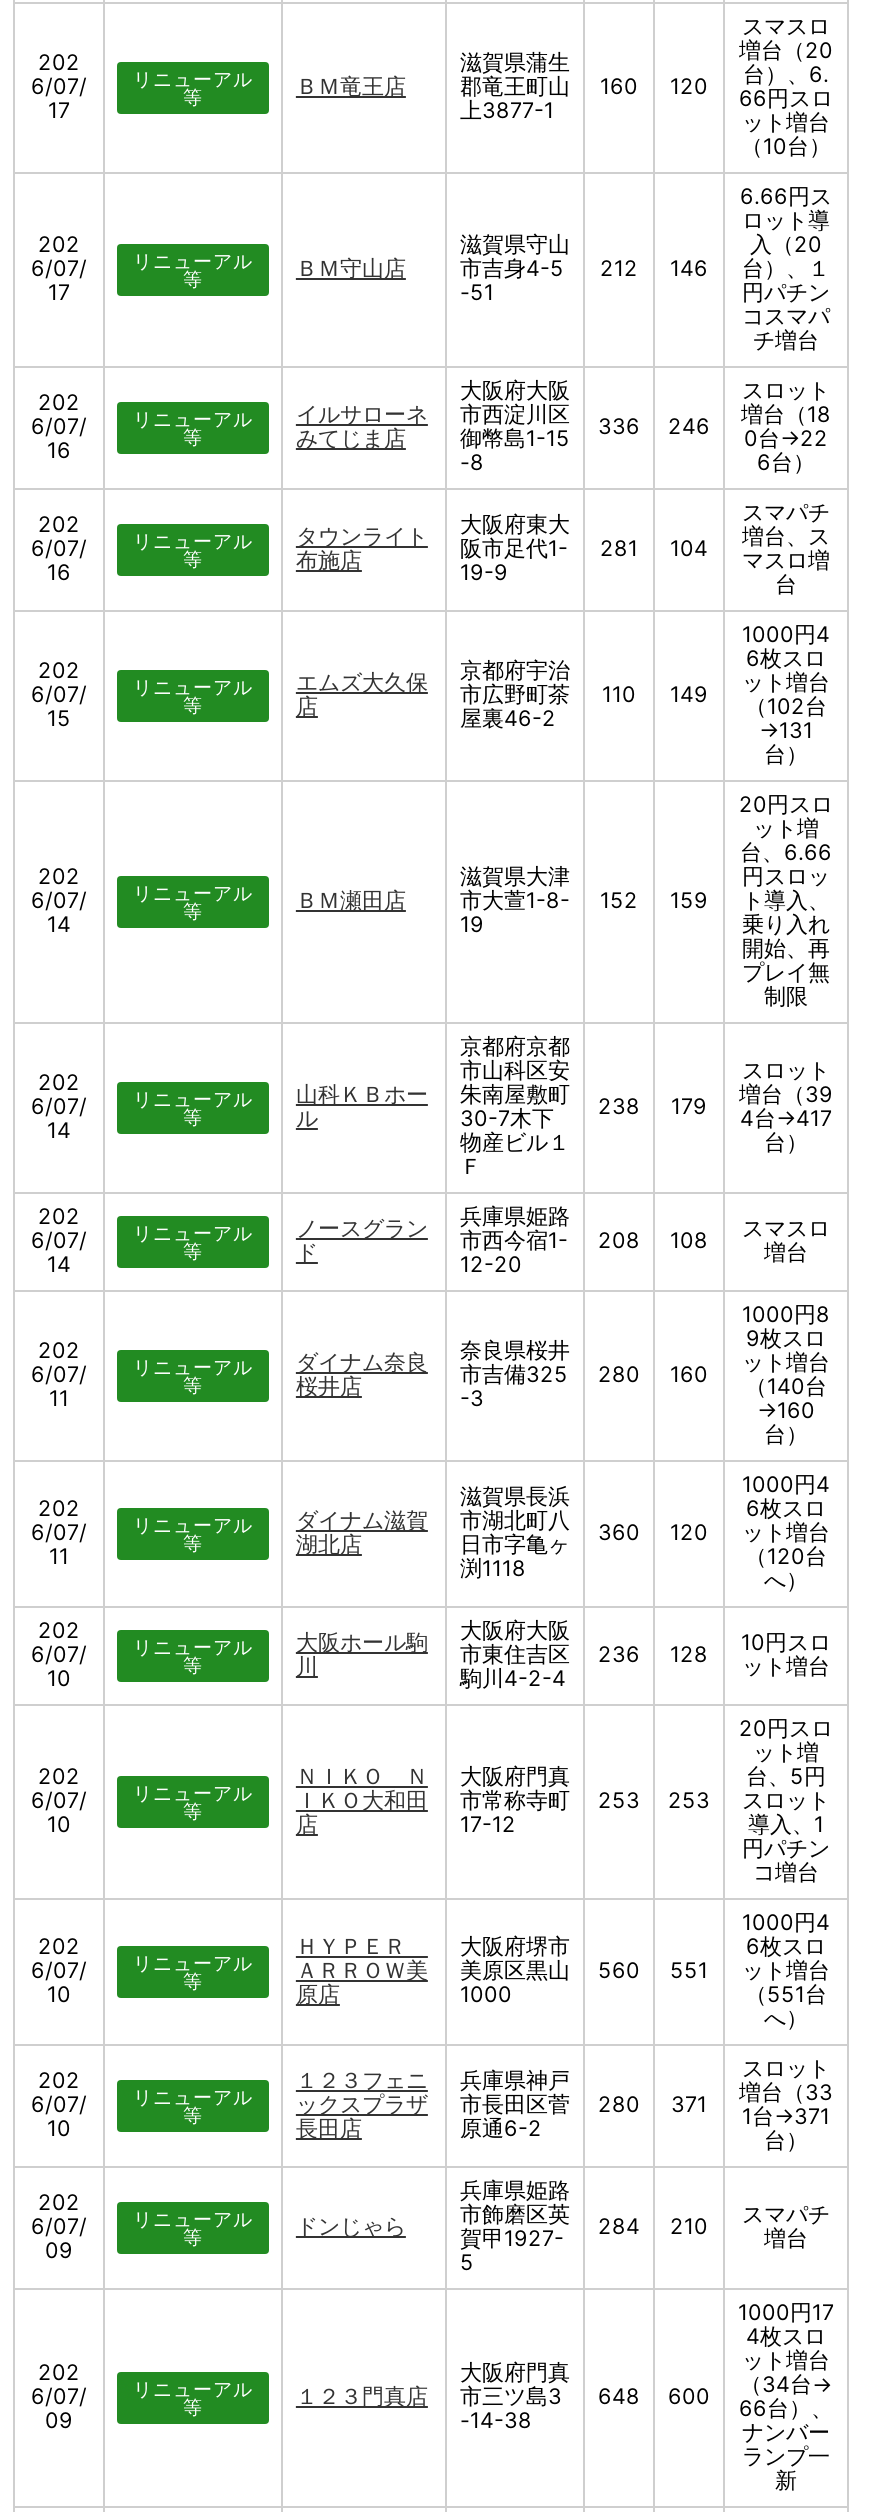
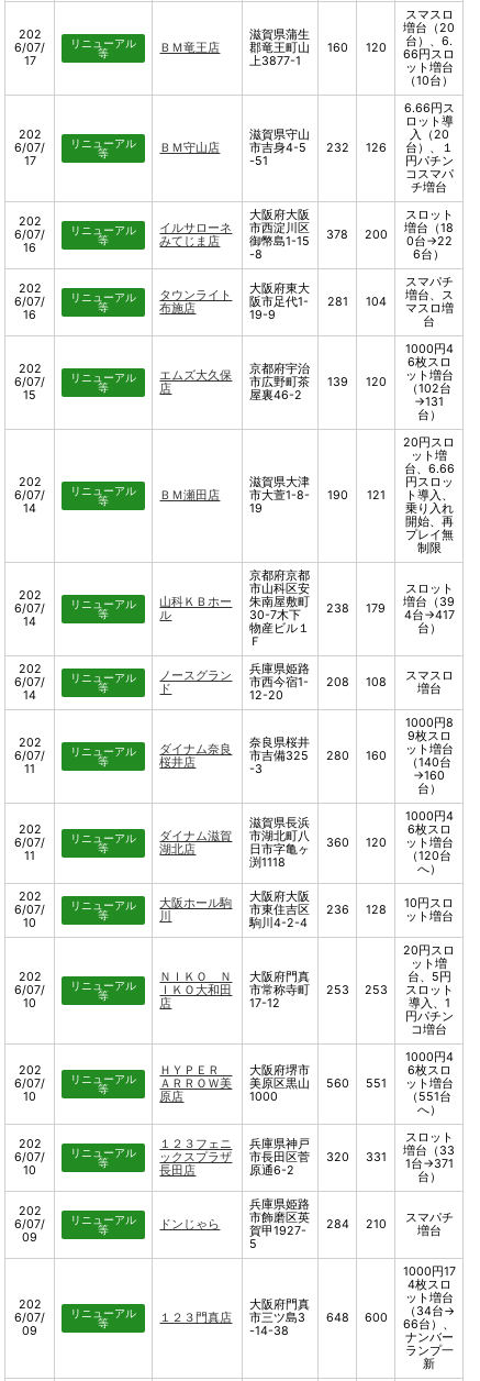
- 212
+ 232

- 146
+ 126

- 336
+ 378

- 246
+ 200

- 110
+ 139

- 149
+ 120

- 152
+ 190

- 159
+ 121

- 280
+ 320

- 371
+ 331
